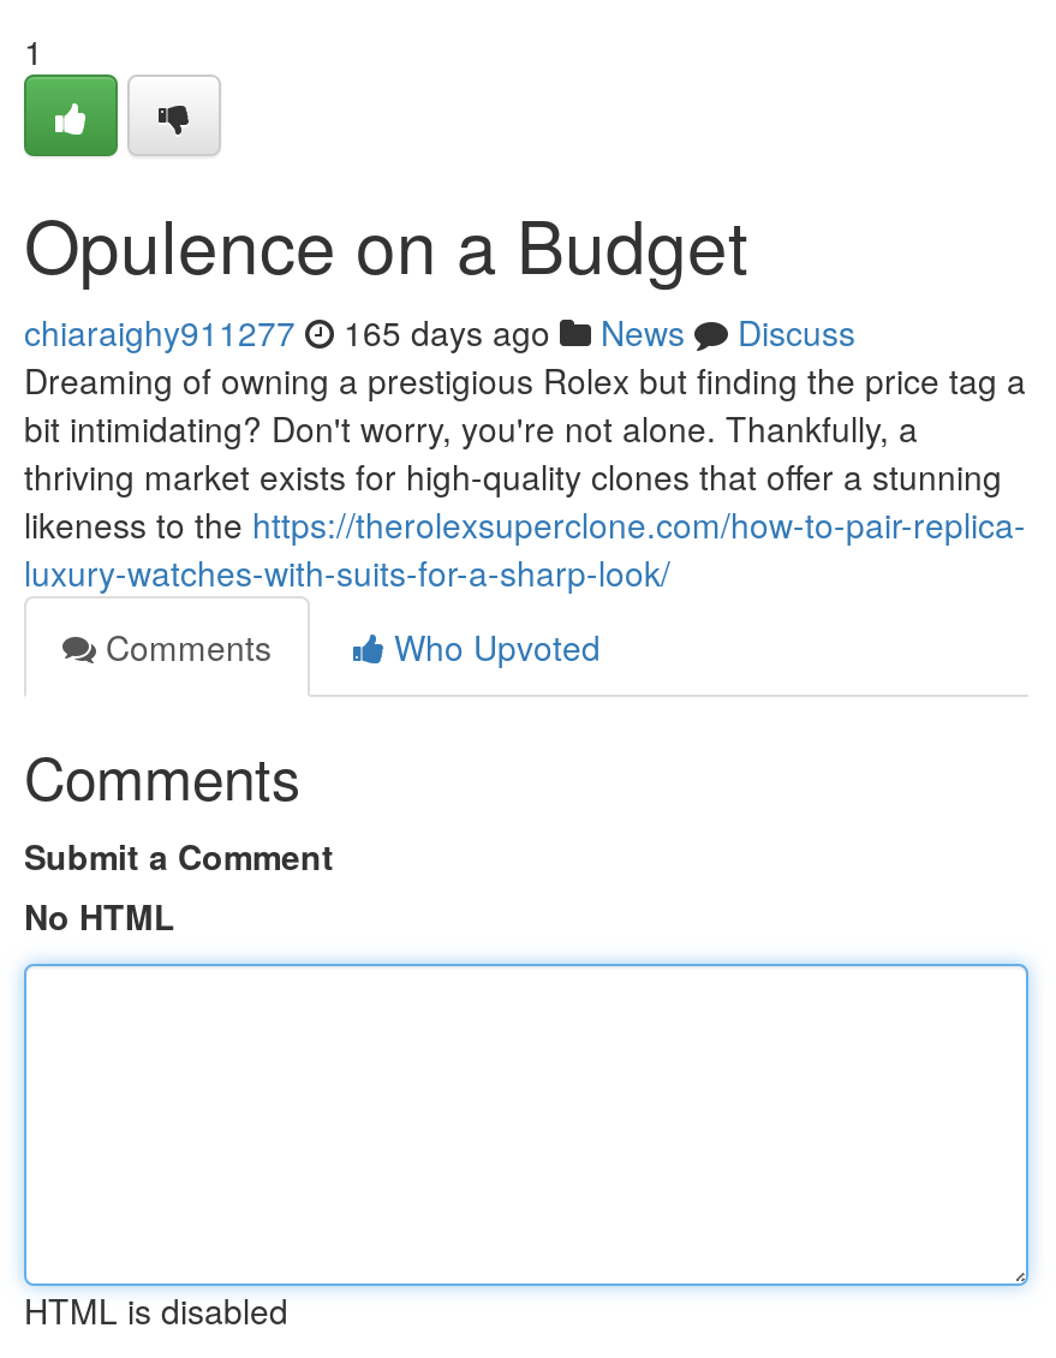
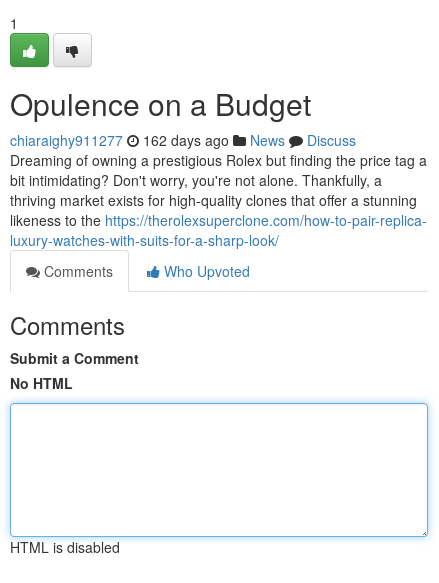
- chiaraighy911277 165 days ago News Discuss
+ chiaraighy911277 162 days ago News Discuss
